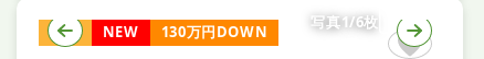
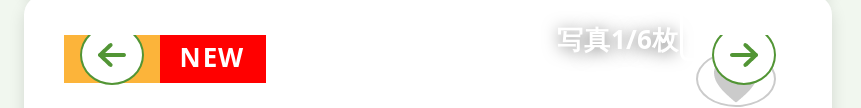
- 130万円DOWN
